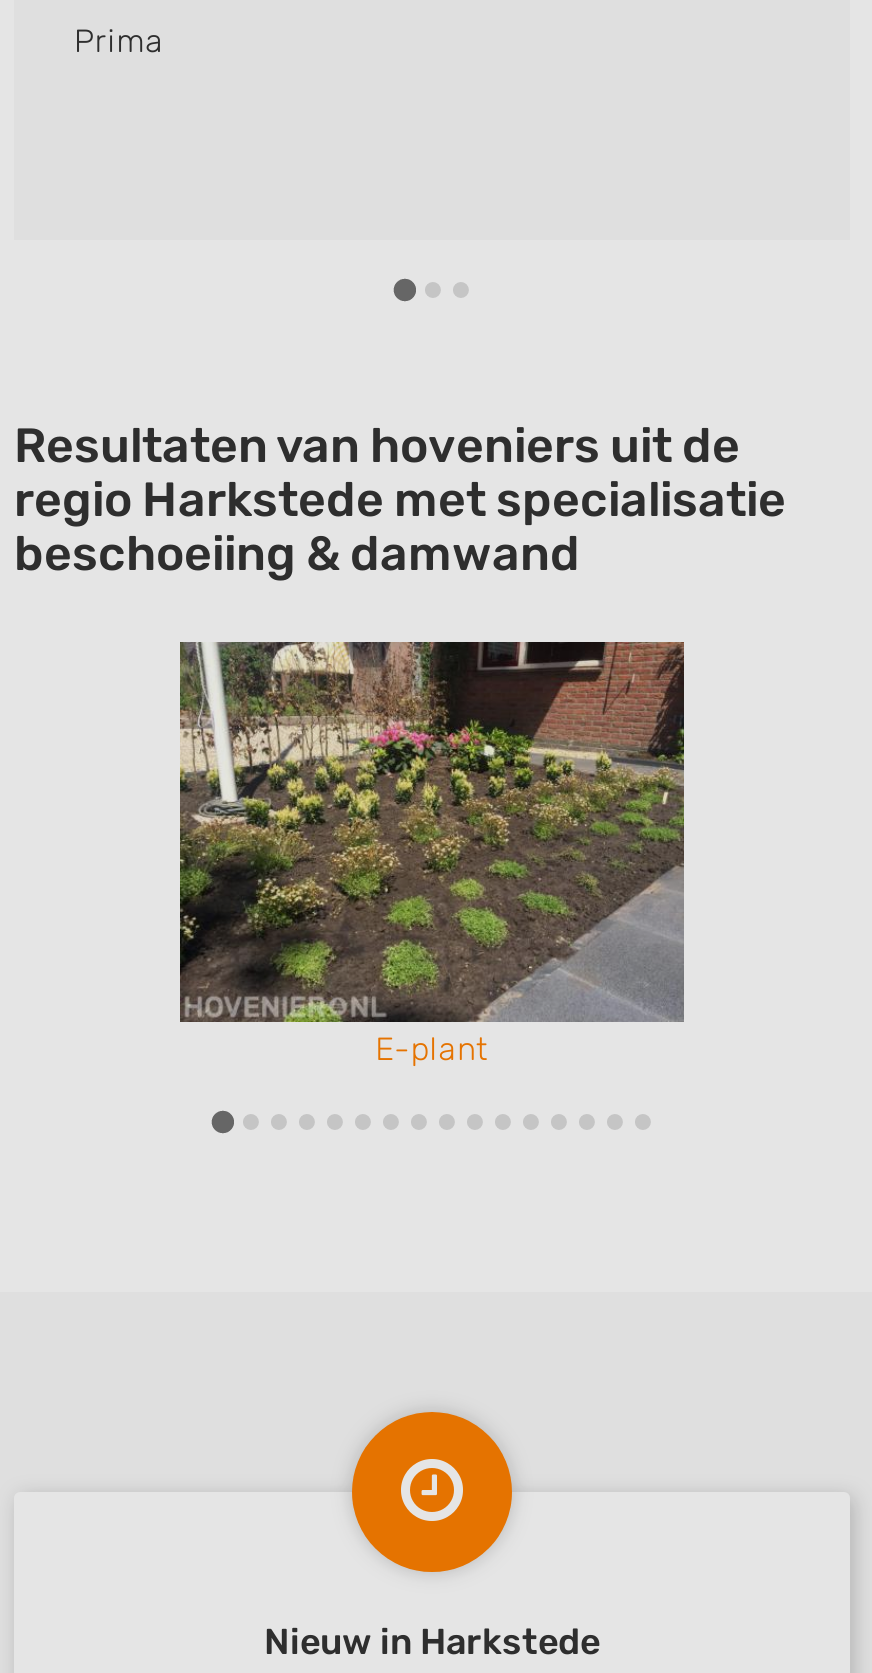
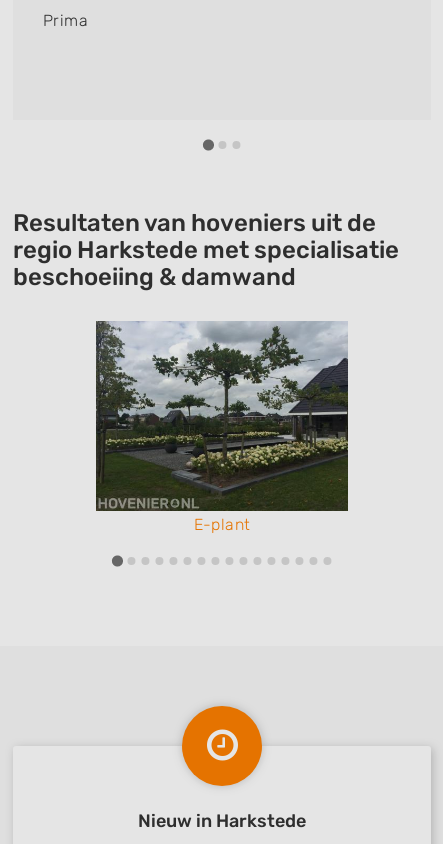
- [image]
+ [image]
